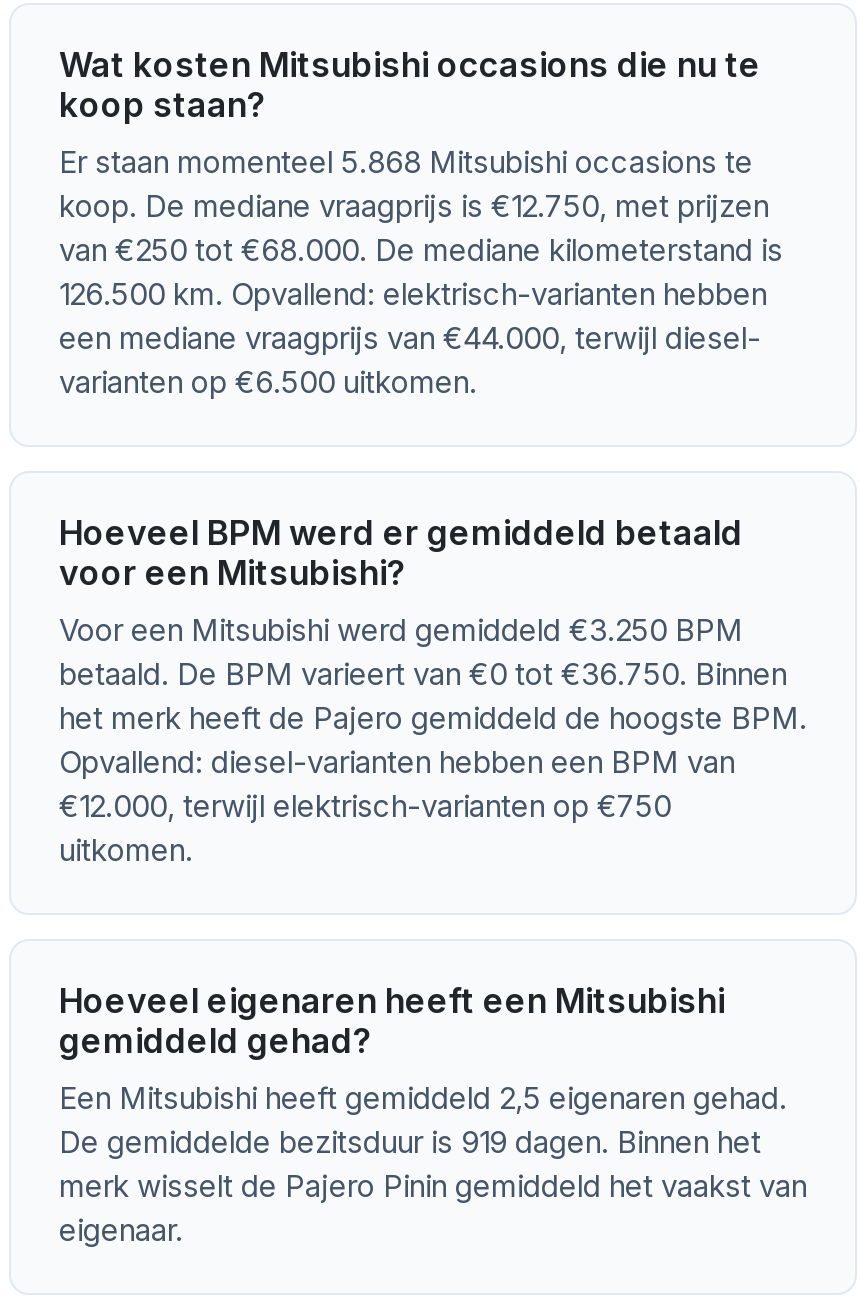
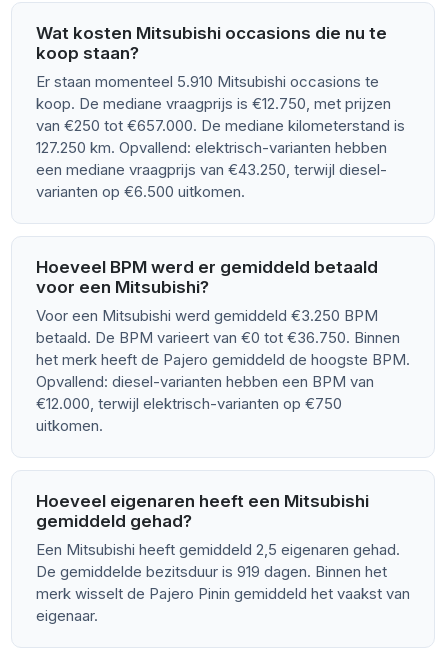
- Er staan momenteel 5.868 Mitsubishi occasions te
+ Er staan momenteel 5.910 Mitsubishi occasions te

- van €250 tot €68.000. De mediane kilometerstand is
+ van €250 tot €657.000. De mediane kilometerstand is

- 126.500 km. Opvallend: elektrisch-varianten hebben
+ 127.250 km. Opvallend: elektrisch-varianten hebben

- een mediane vraagprijs van €44.000, terwijl diesel-
+ een mediane vraagprijs van €43.250, terwijl diesel-
